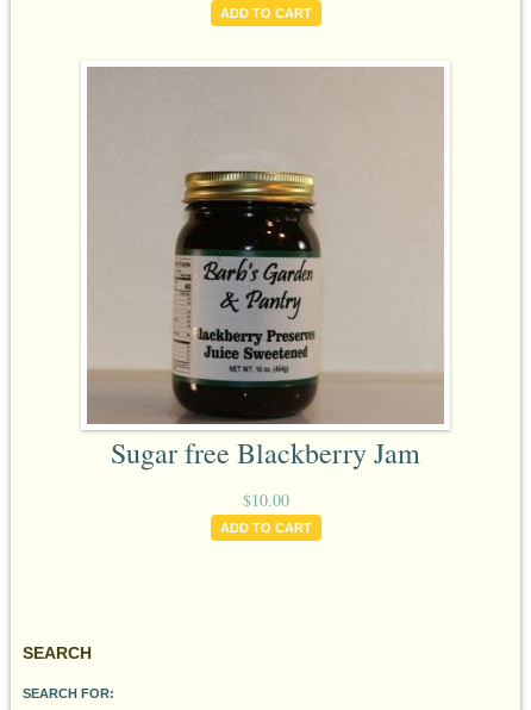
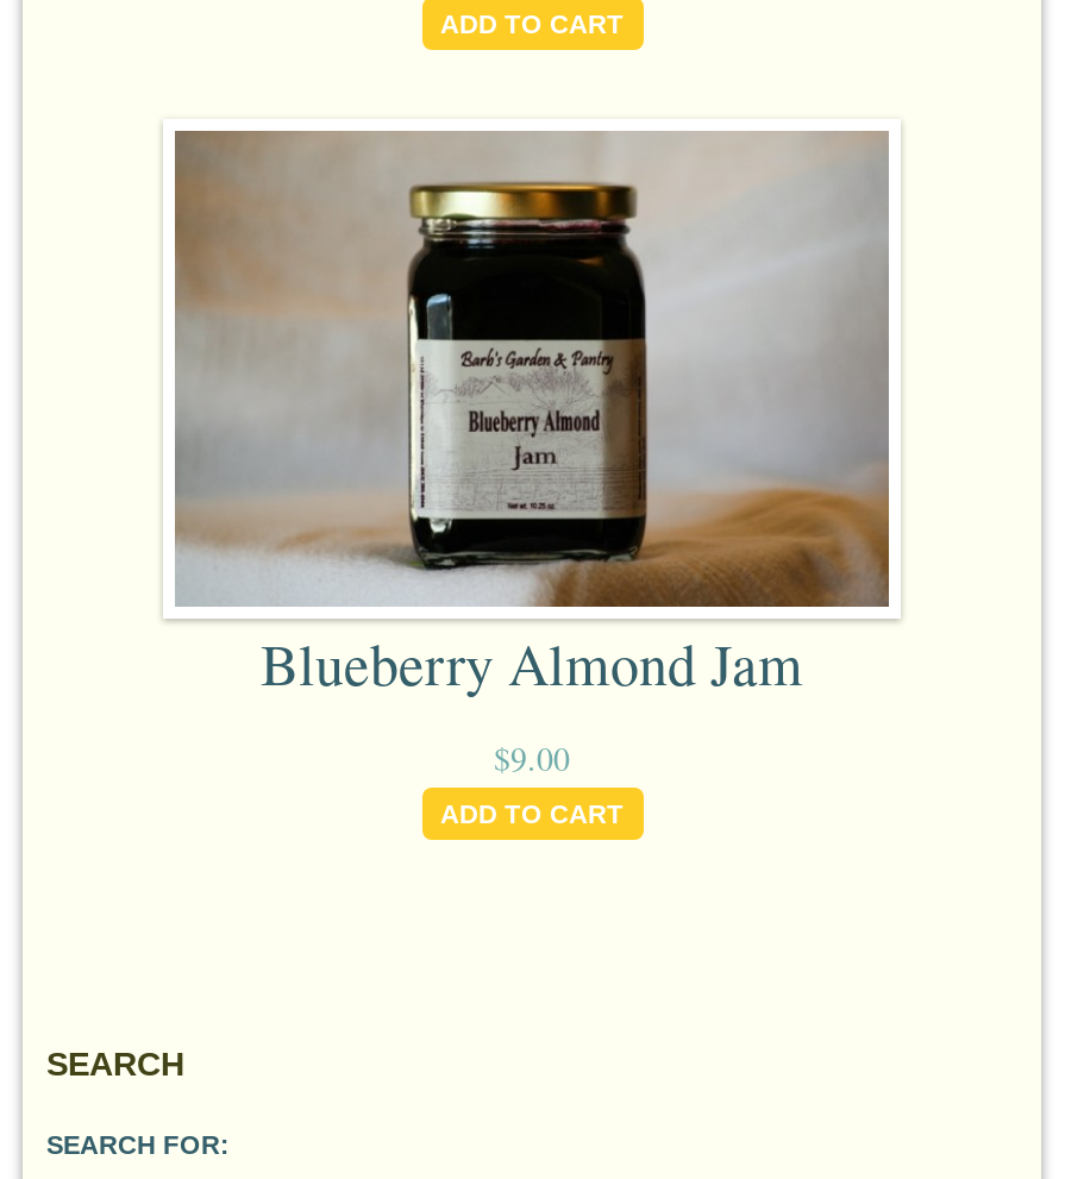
- [image]
- Sugar free Blackberry Jam
- $10.00
+ [image]
+ Blueberry Almond Jam
+ $9.00
